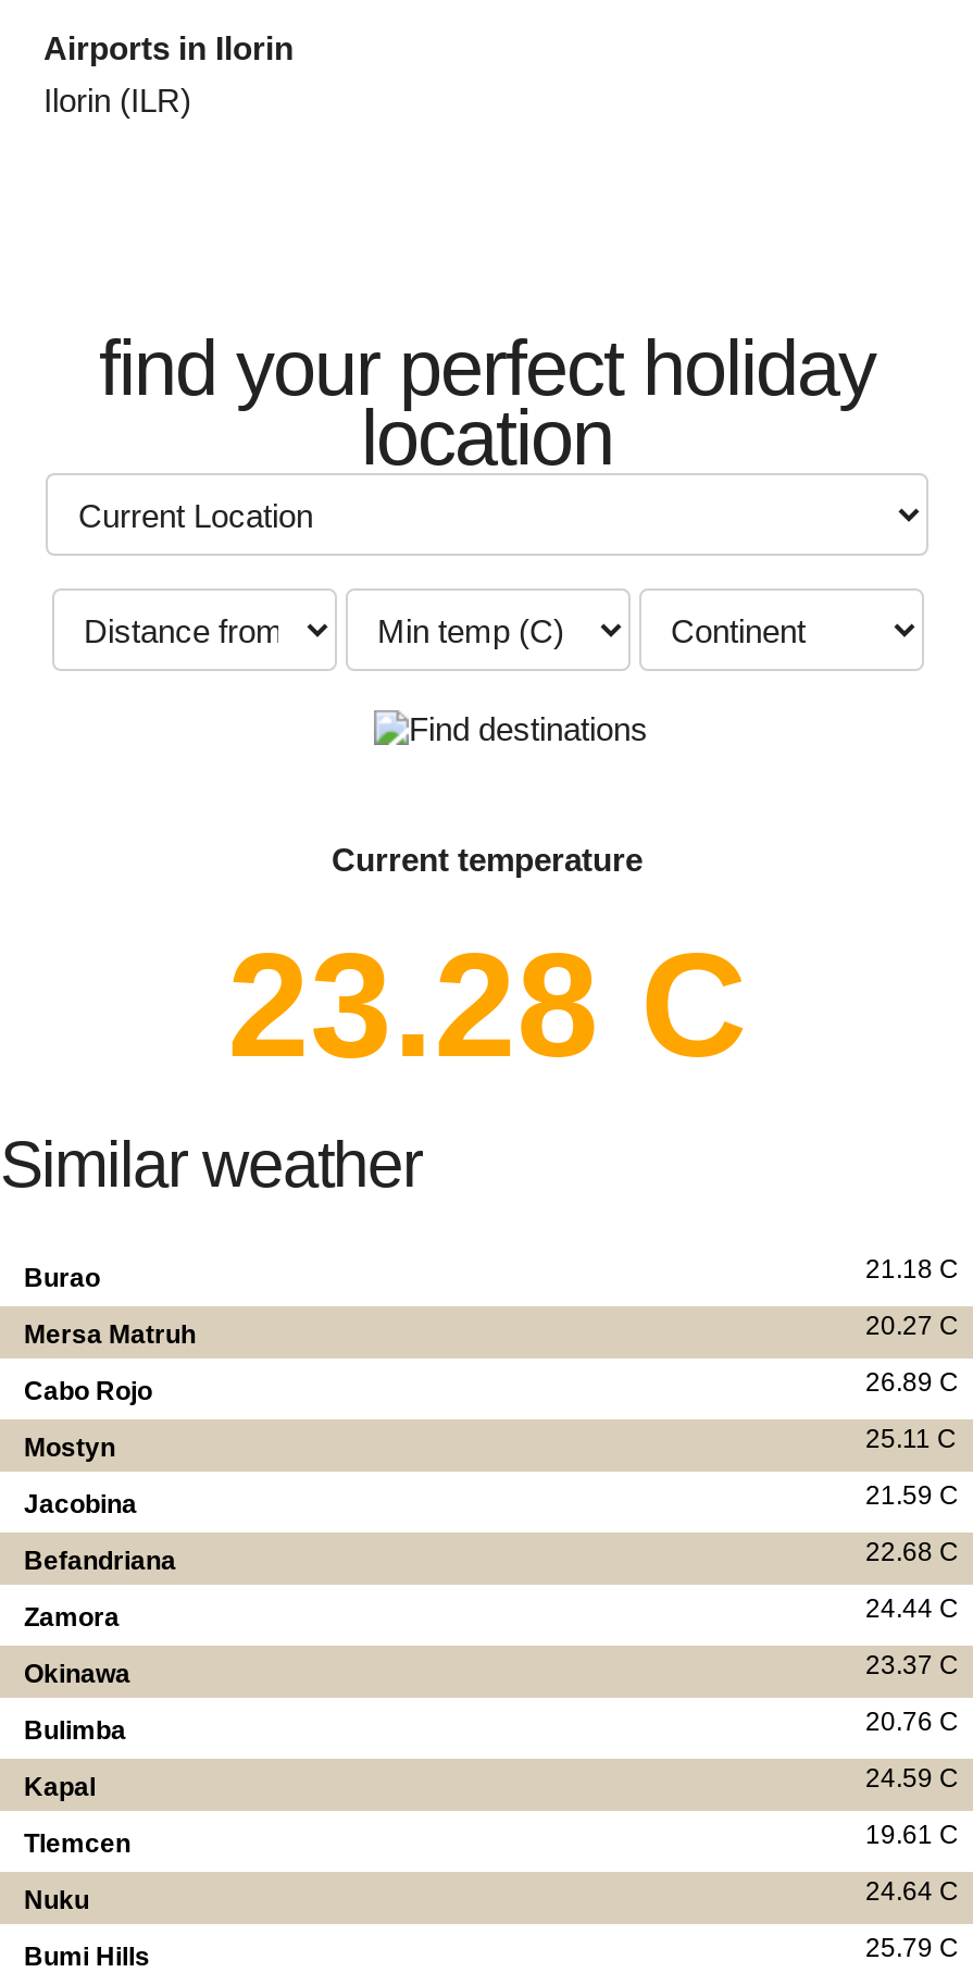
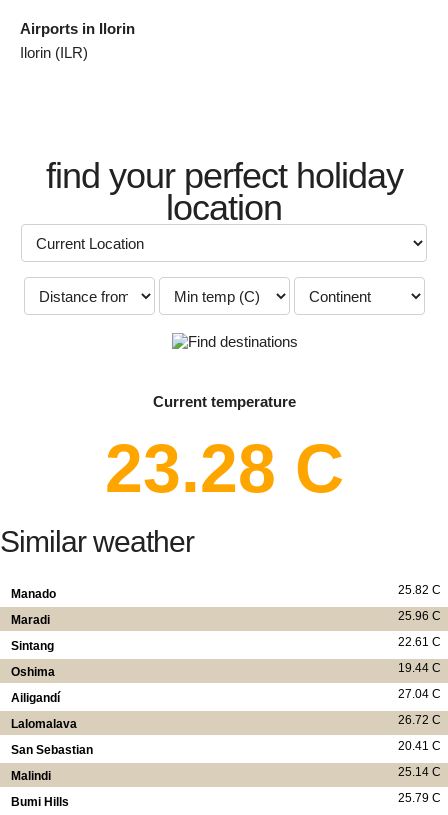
- 21.18 C
- Burao
- 20.27 C
- Mersa Matruh
- 26.89 C
- Cabo Rojo
- 25.11 C
- Mostyn
- 21.59 C
- Jacobina
- 22.68 C
- Befandriana
- 24.44 C
- Zamora
- 23.37 C
- Okinawa
- 20.76 C
- Bulimba
- 24.59 C
- Kapal
- 19.61 C
- Tlemcen
- 24.64 C
- Nuku
+ 25.82 C
+ Manado
+ 25.96 C
+ Maradi
+ 22.61 C
+ Sintang
+ 19.44 C
+ Oshima
+ 27.04 C
+ Ailigandí
+ 26.72 C
+ Lalomalava
+ 20.41 C
+ San Sebastian
+ 25.14 C
+ Malindi
